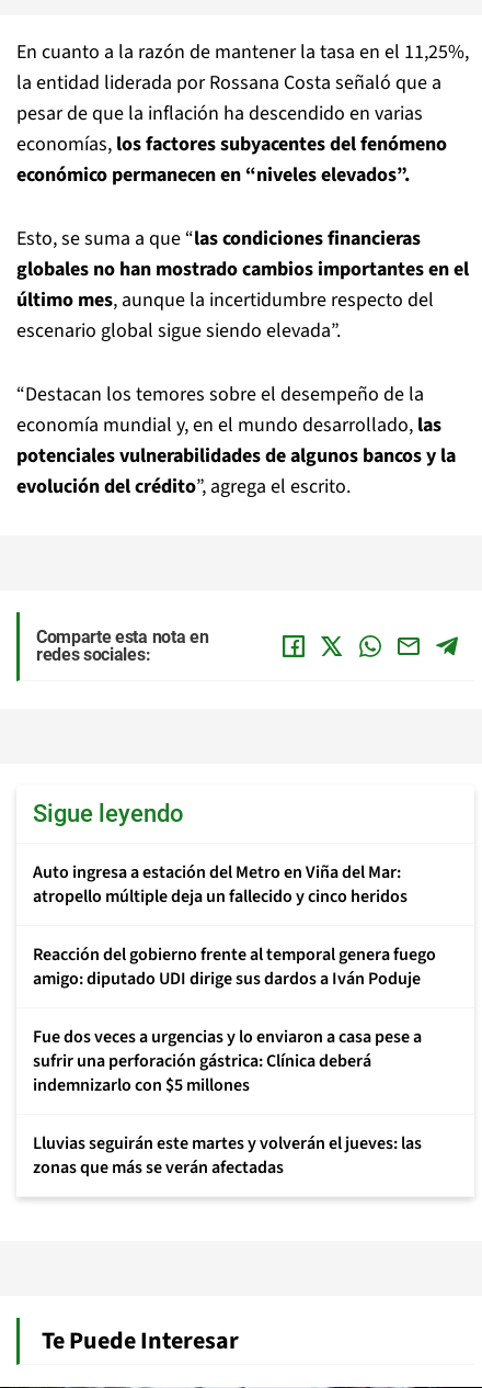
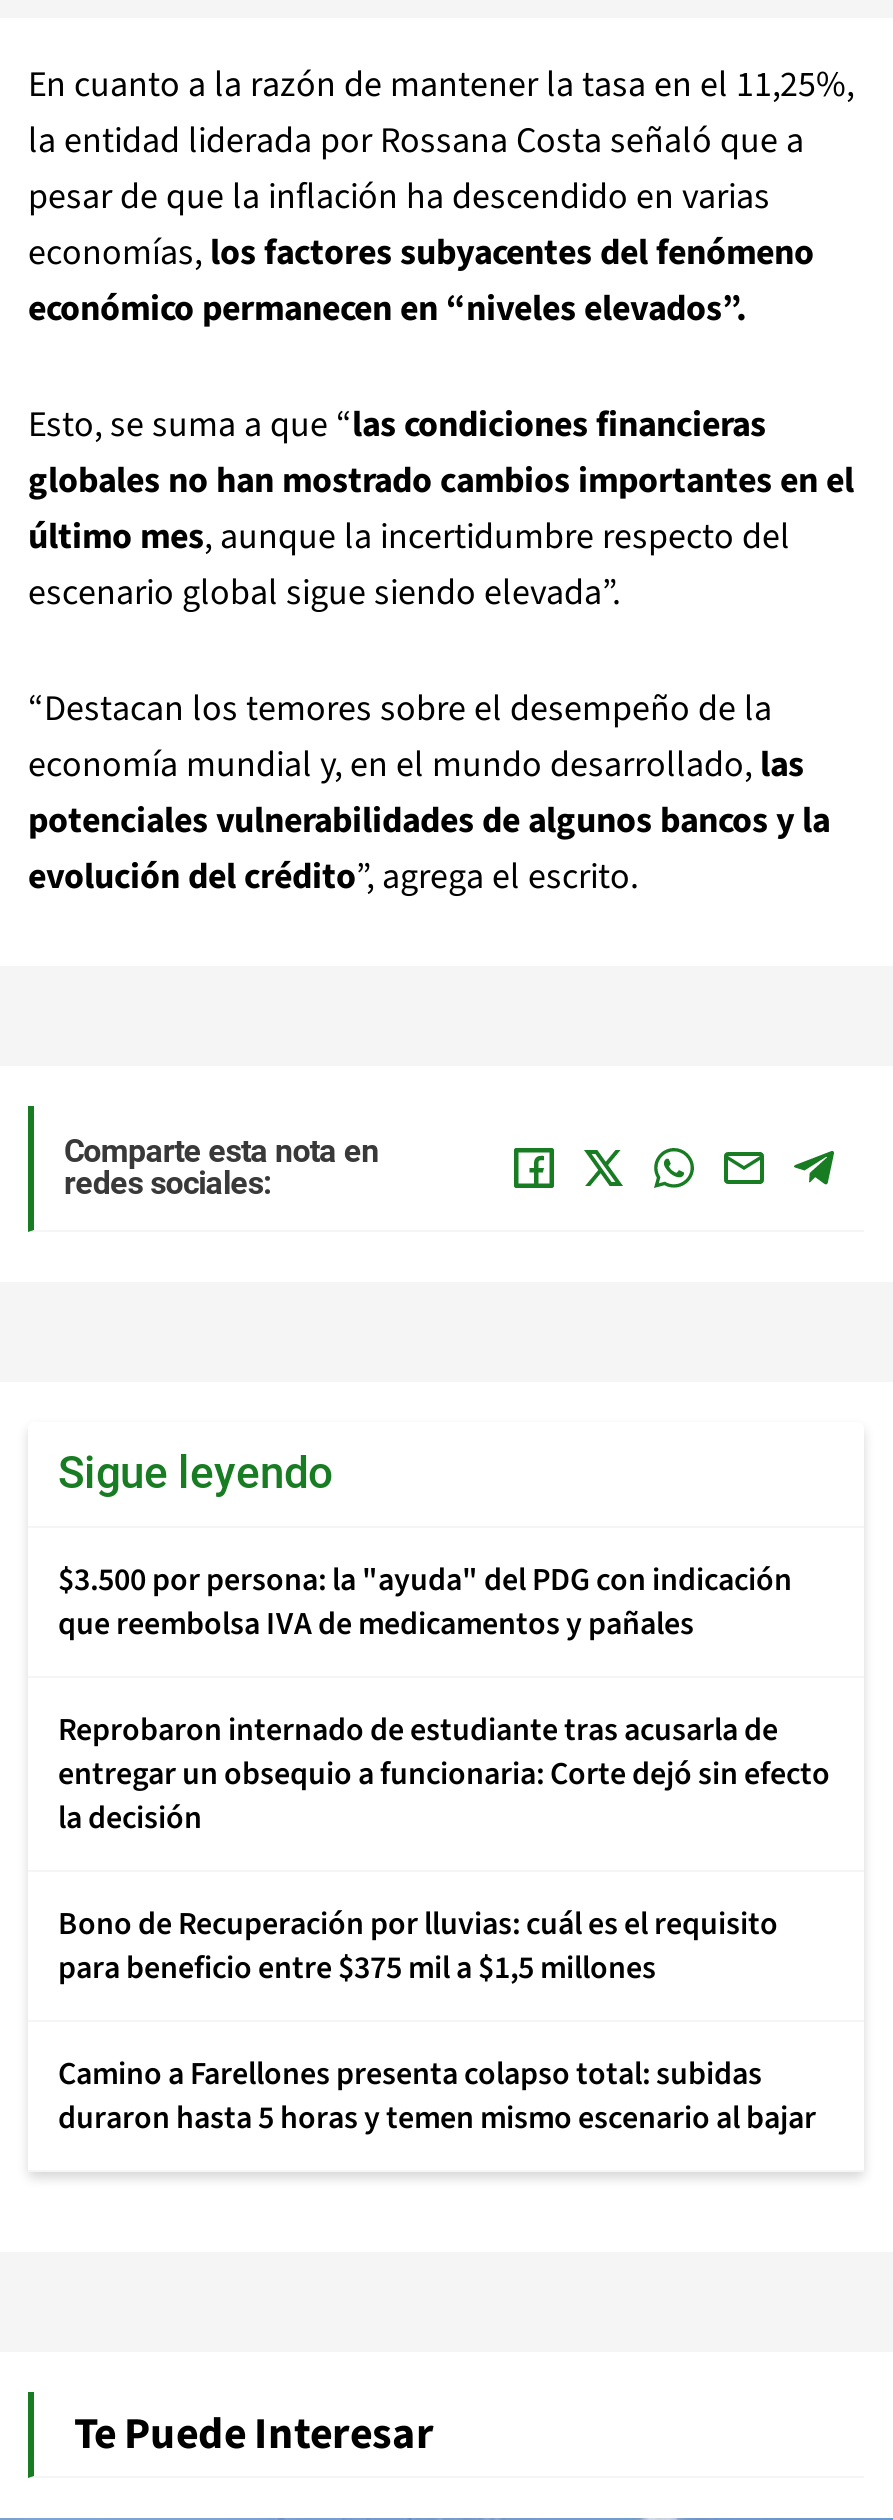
- Auto ingresa a estación del Metro en Viña del Mar:
- atropello múltiple deja un fallecido y cinco heridos
+ $3.500 por persona: la "ayuda" del PDG con indicación
+ que reembolsa IVA de medicamentos y pañales

- Reacción del gobierno frente al temporal genera fuego
- amigo: diputado UDI dirige sus dardos a Iván Poduje
+ Reprobaron internado de estudiante tras acusarla de
+ entregar un obsequio a funcionaria: Corte dejó sin efecto
+ la decisión

- Fue dos veces a urgencias y lo enviaron a casa pese a
- sufrir una perforación gástrica: Clínica deberá
- indemnizarlo con $5 millones
+ Bono de Recuperación por lluvias: cuál es el requisito
+ para beneficio entre $375 mil a $1,5 millones

- Lluvias seguirán este martes y volverán el jueves: las
- zonas que más se verán afectadas
+ Camino a Farellones presenta colapso total: subidas
+ duraron hasta 5 horas y temen mismo escenario al bajar
